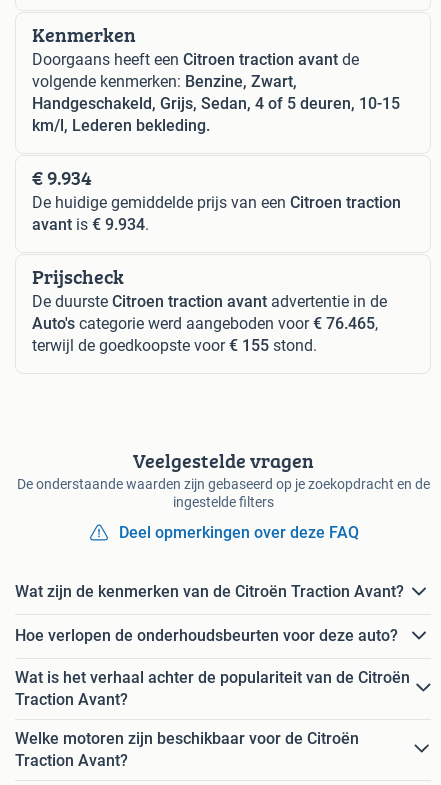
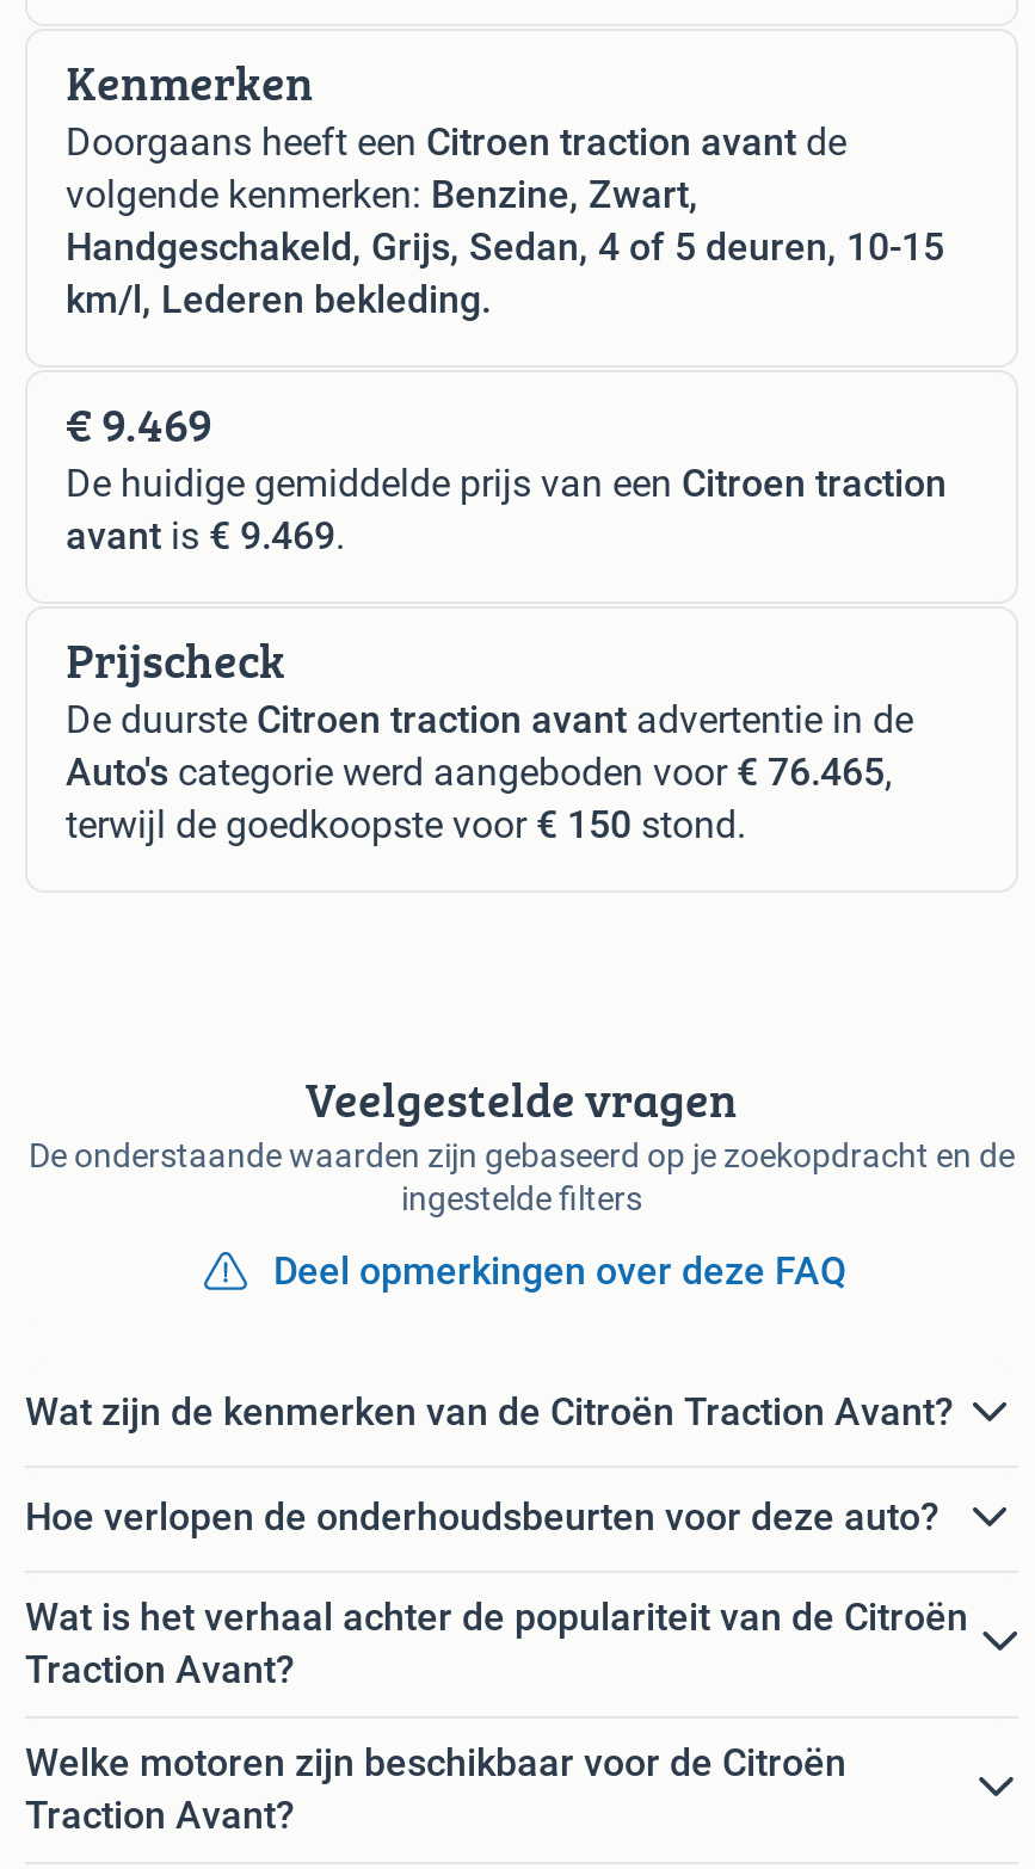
- € 9.934
+ € 9.469

- avant is € 9.934.
+ avant is € 9.469.

- terwijl de goedkoopste voor € 155 stond.
+ terwijl de goedkoopste voor € 150 stond.
